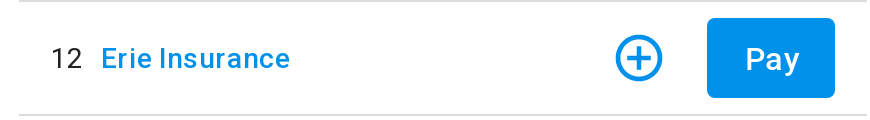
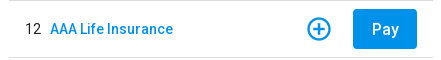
- 12 Erie Insurance
+ 12 AAA Life Insurance
